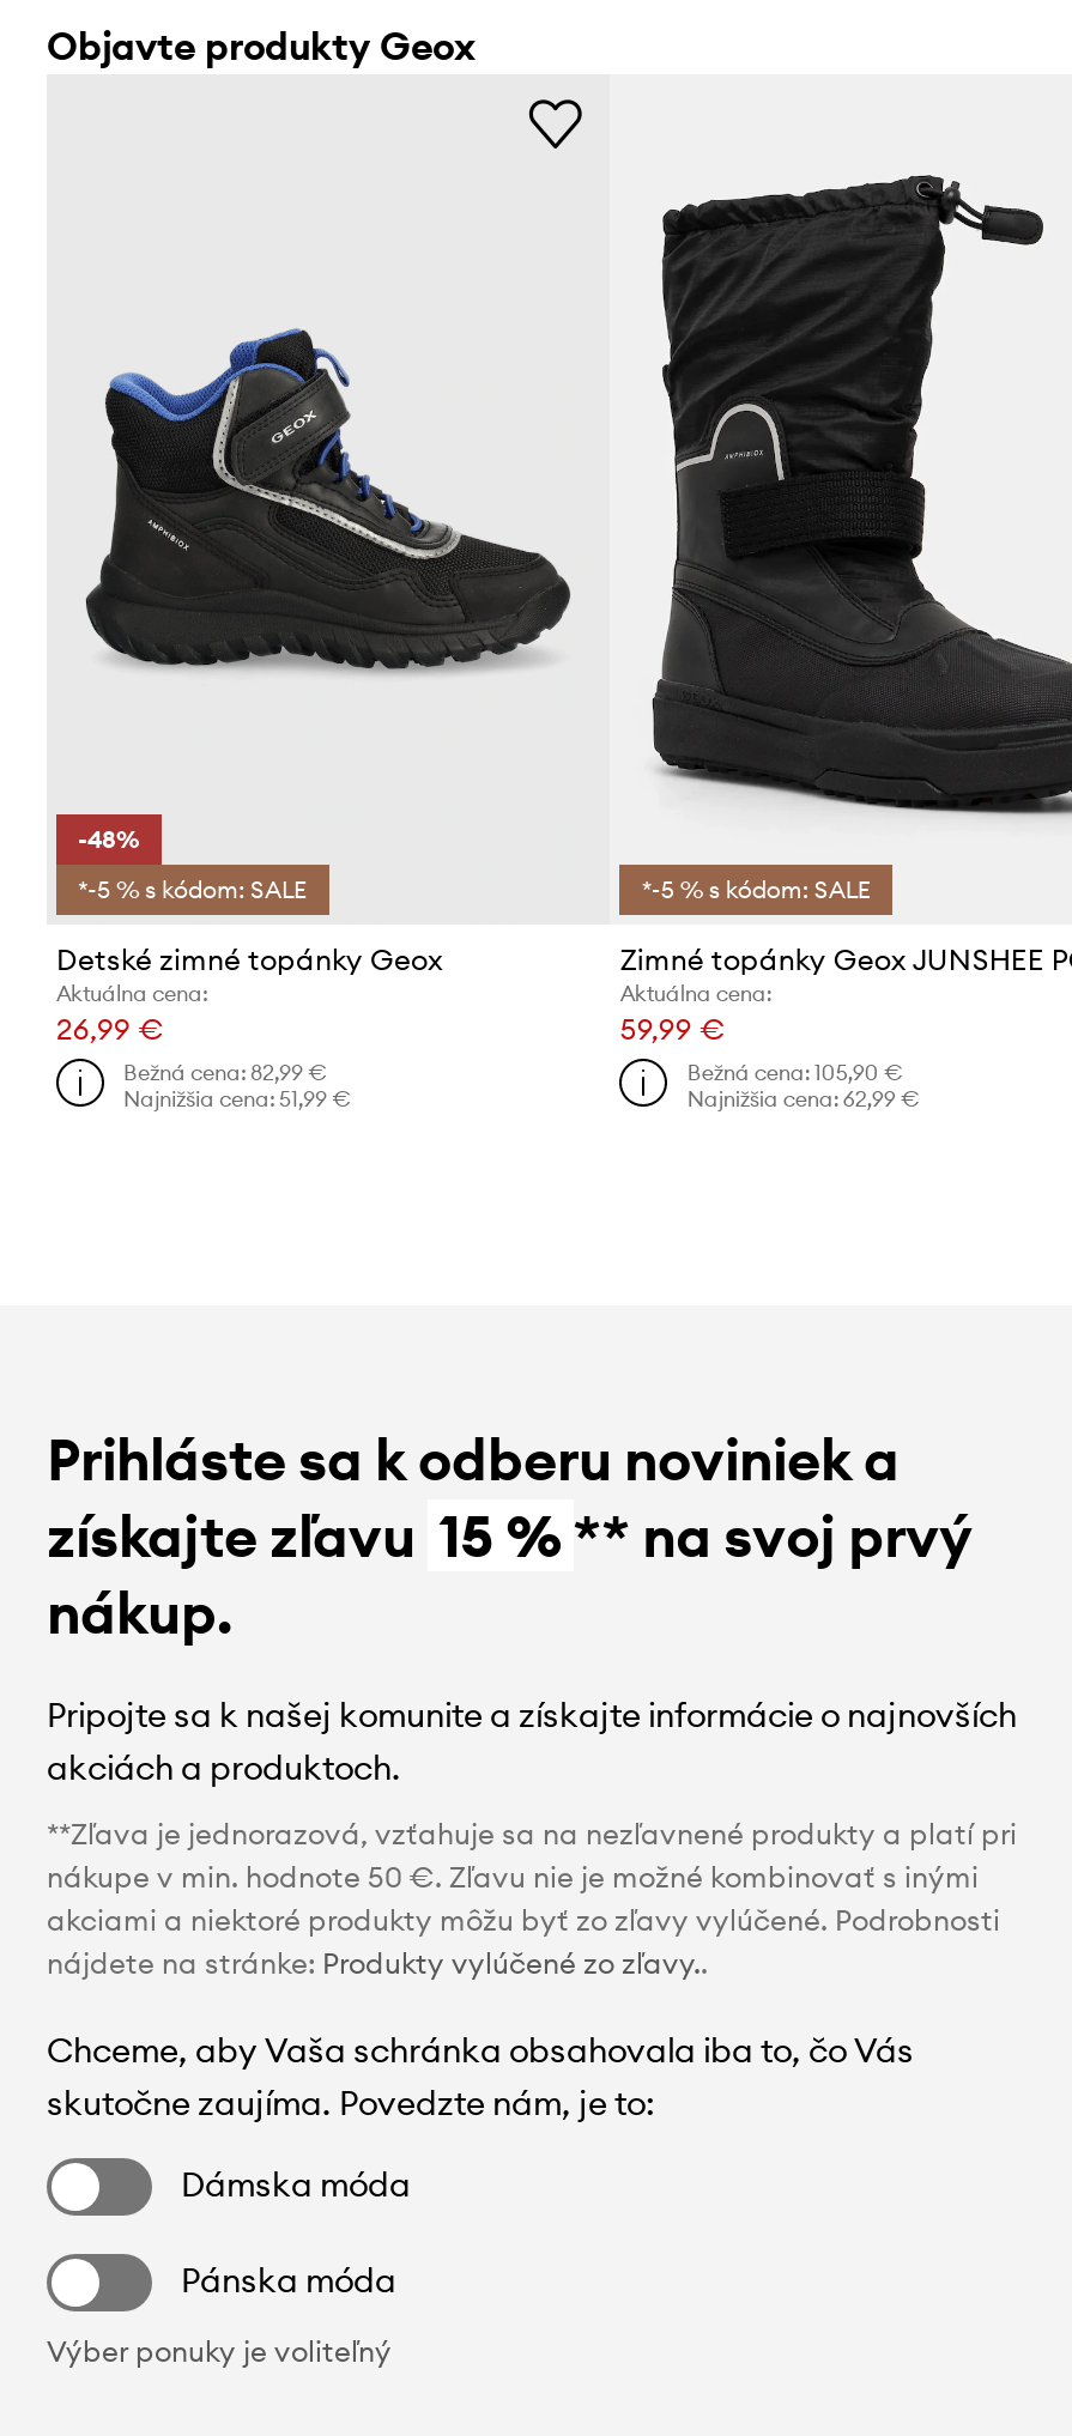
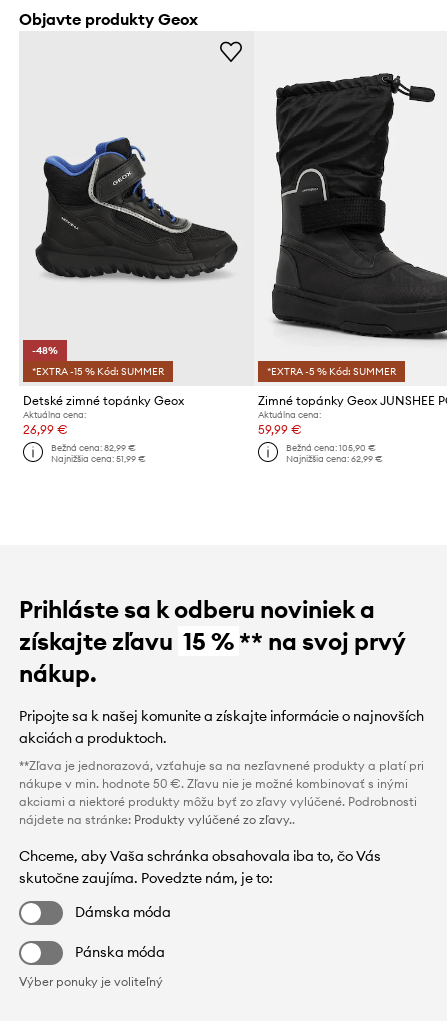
- *-5 % s kódom: SALE
+ *EXTRA -15 % Kód: SUMMER

- *-5 % s kódom: SALE
+ *EXTRA -5 % Kód: SUMMER
